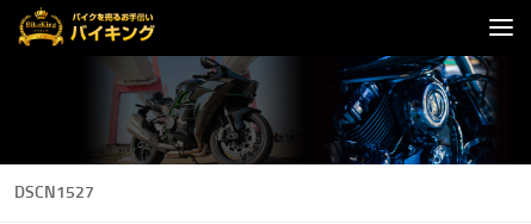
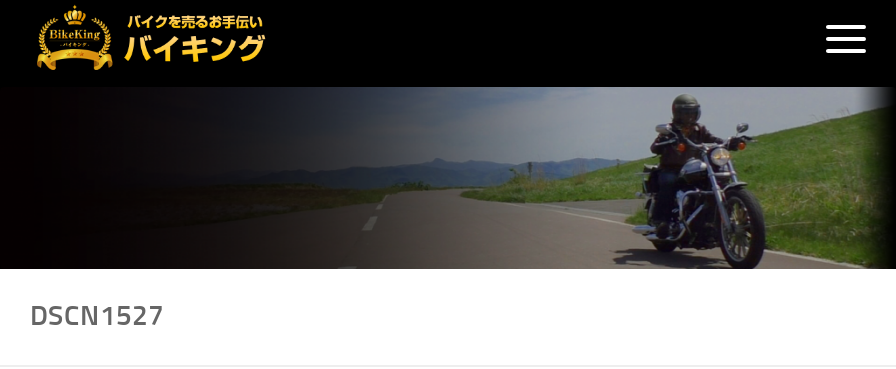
- [image]
+ [image]
